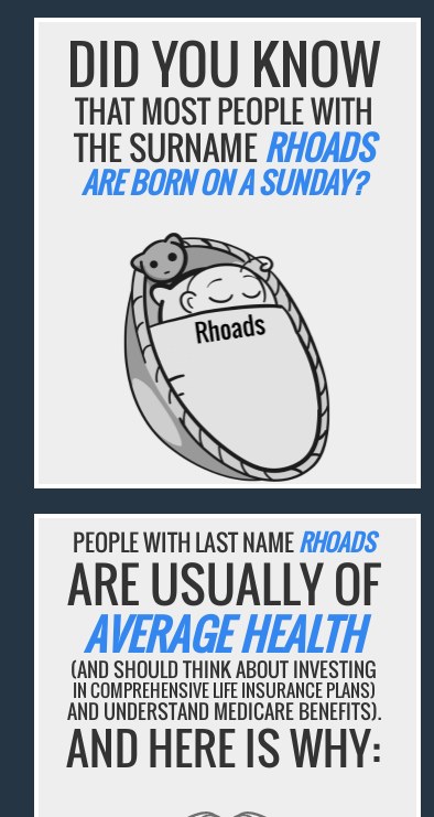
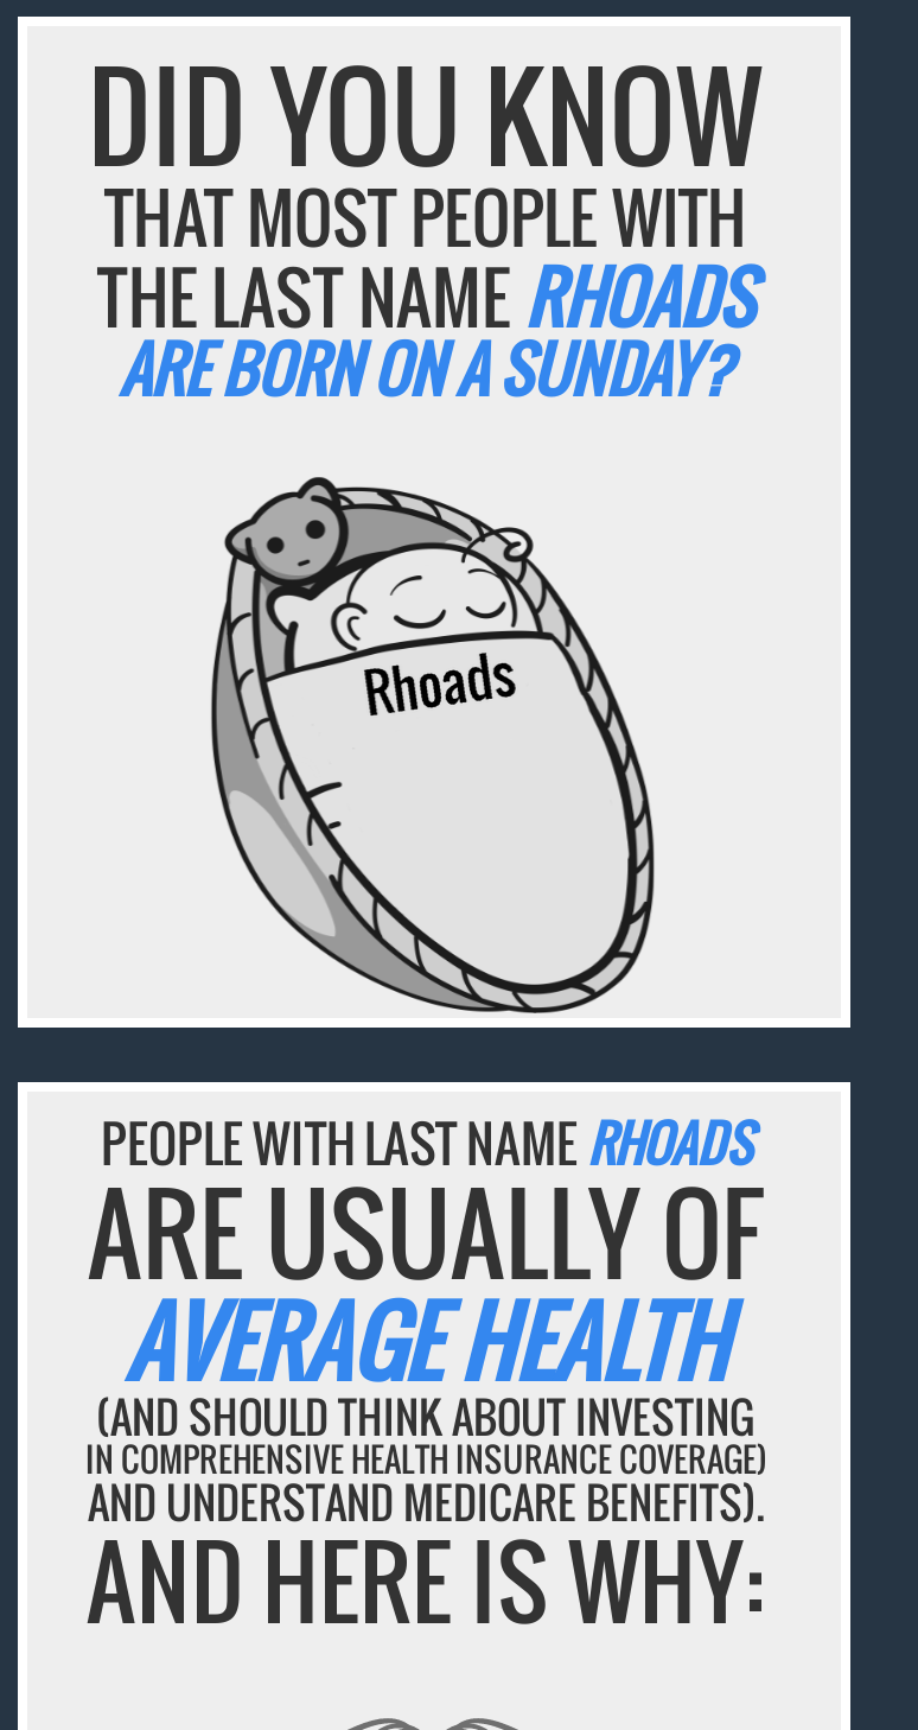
- THE SURNAMERHOADS
+ THE LAST NAMERHOADS

- IN COMPREHENSIVE LIFE INSURANCE PLANS)
+ IN COMPREHENSIVE HEALTH INSURANCE COVERAGE)
